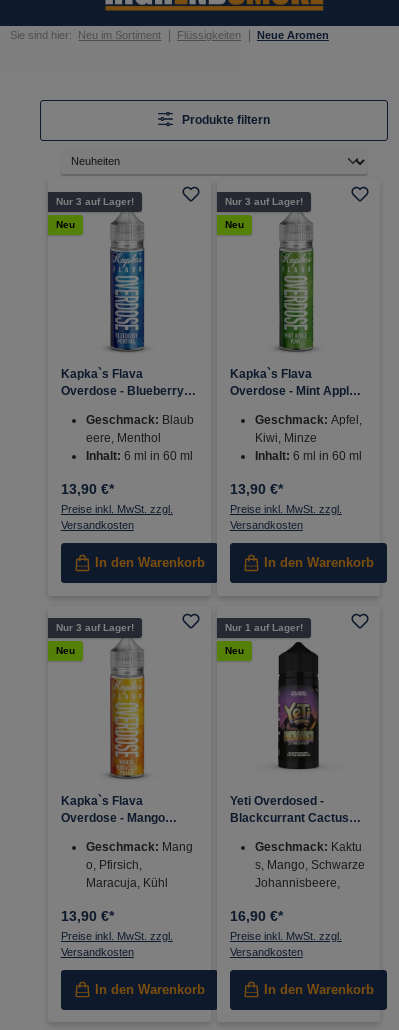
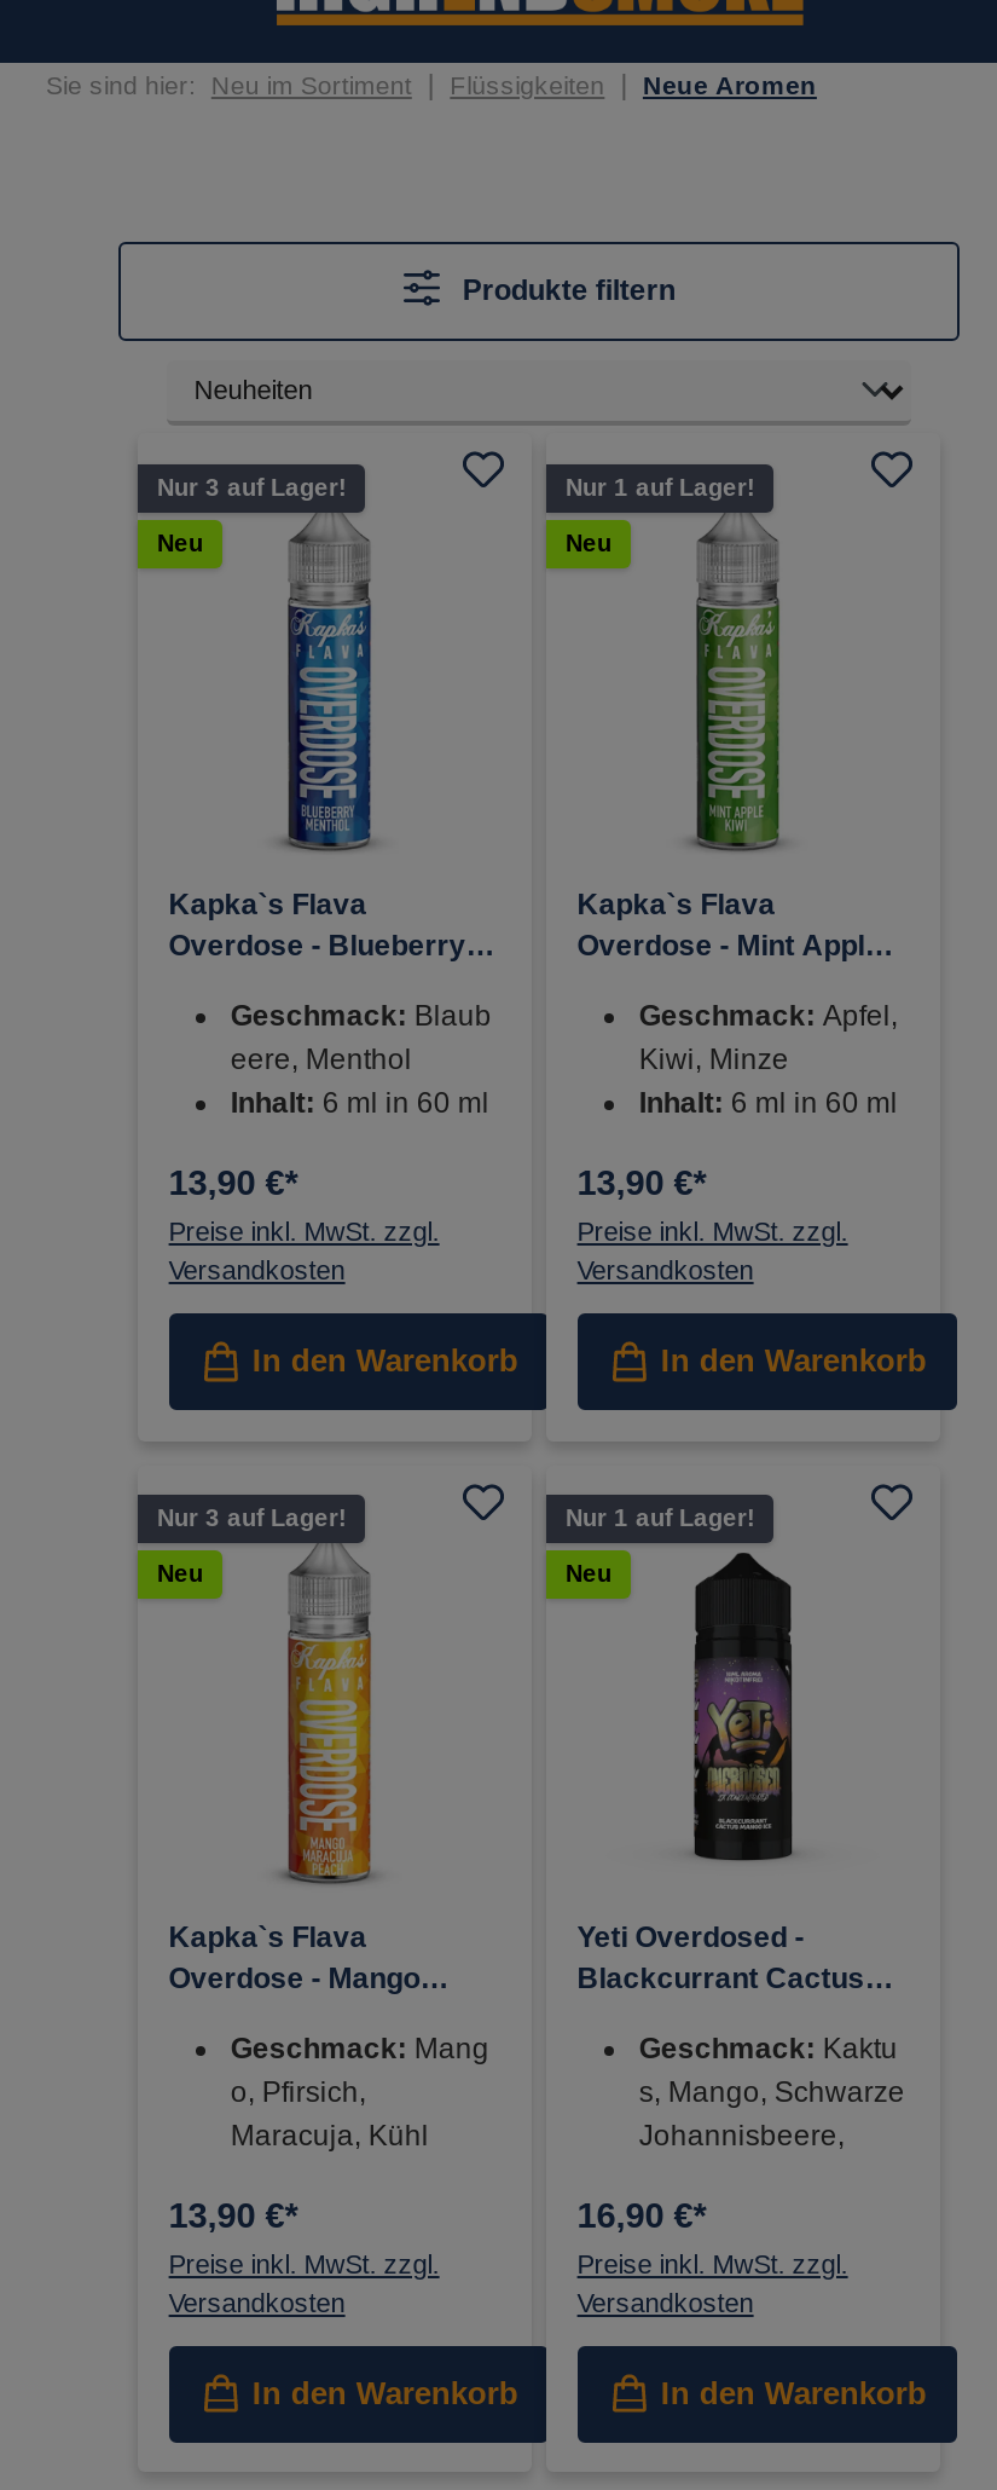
- Nur 3 auf Lager!
+ Nur 1 auf Lager!
